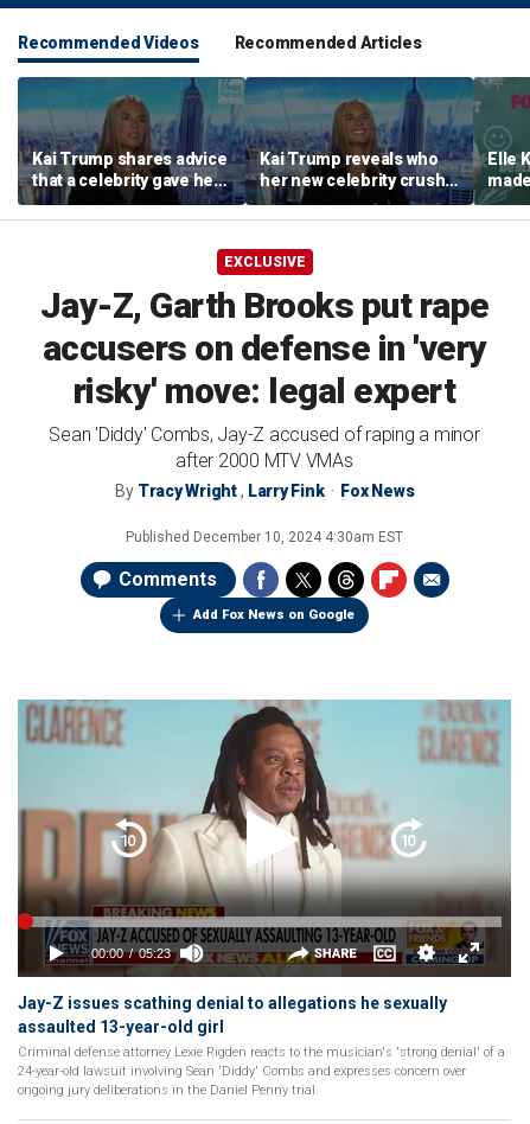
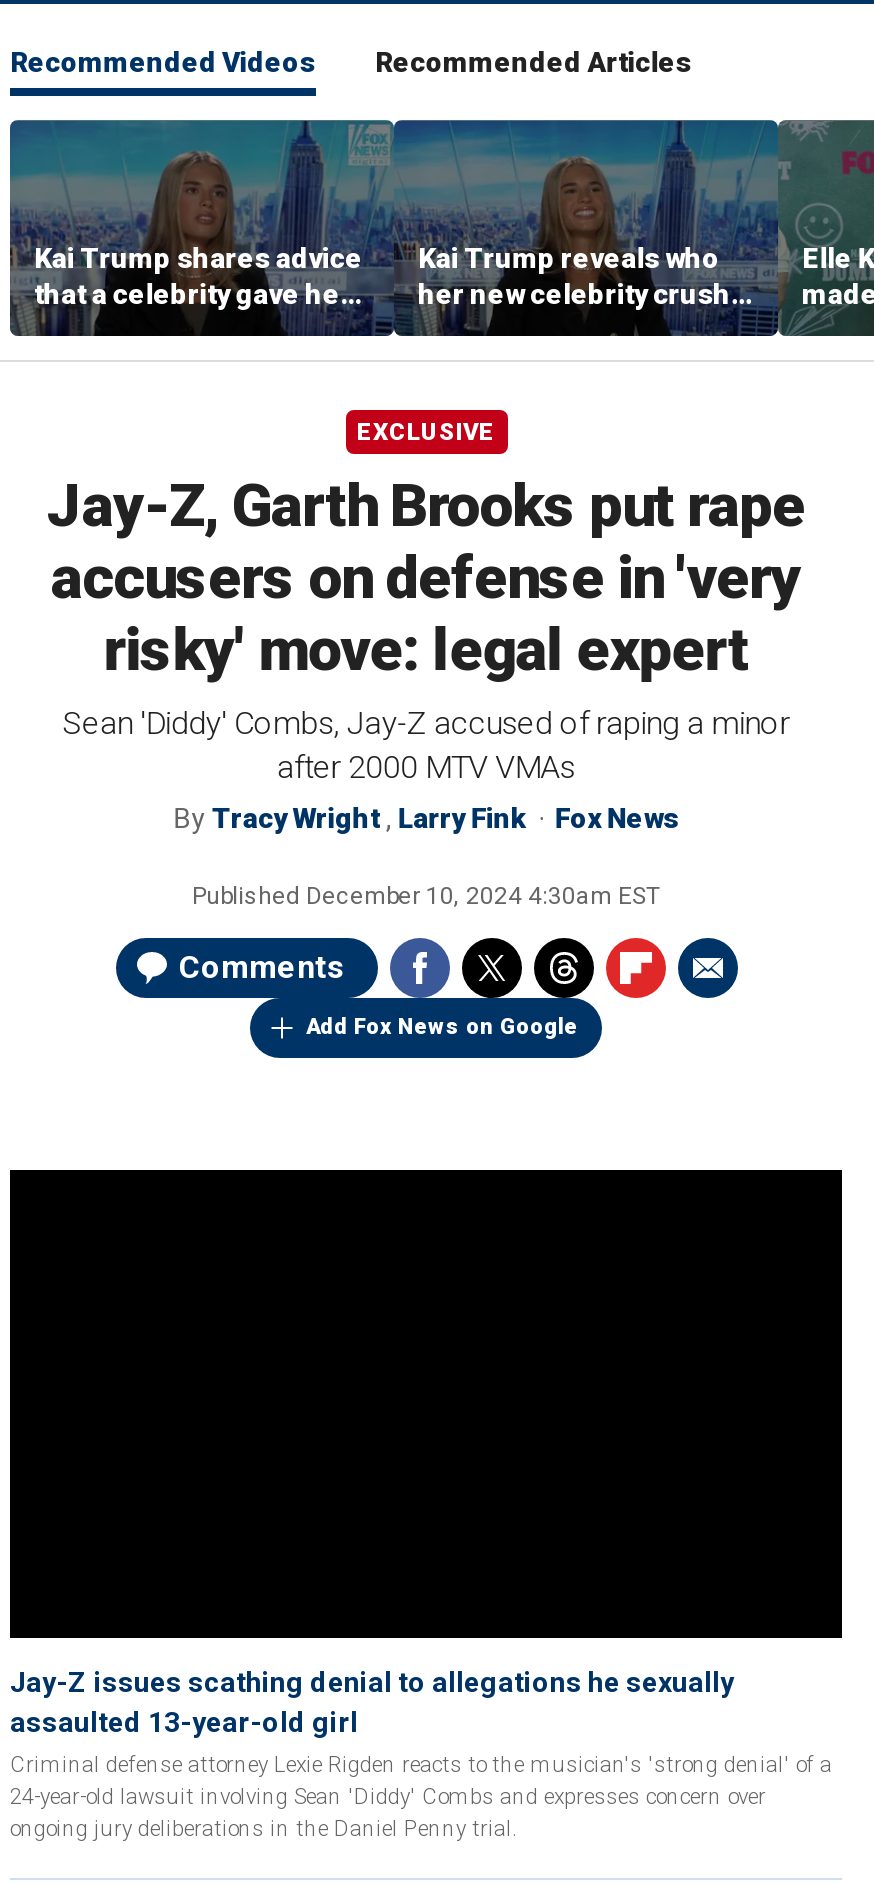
- [image]
